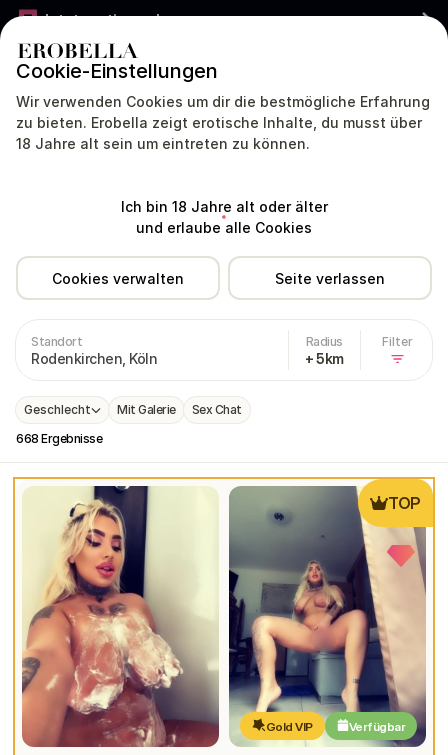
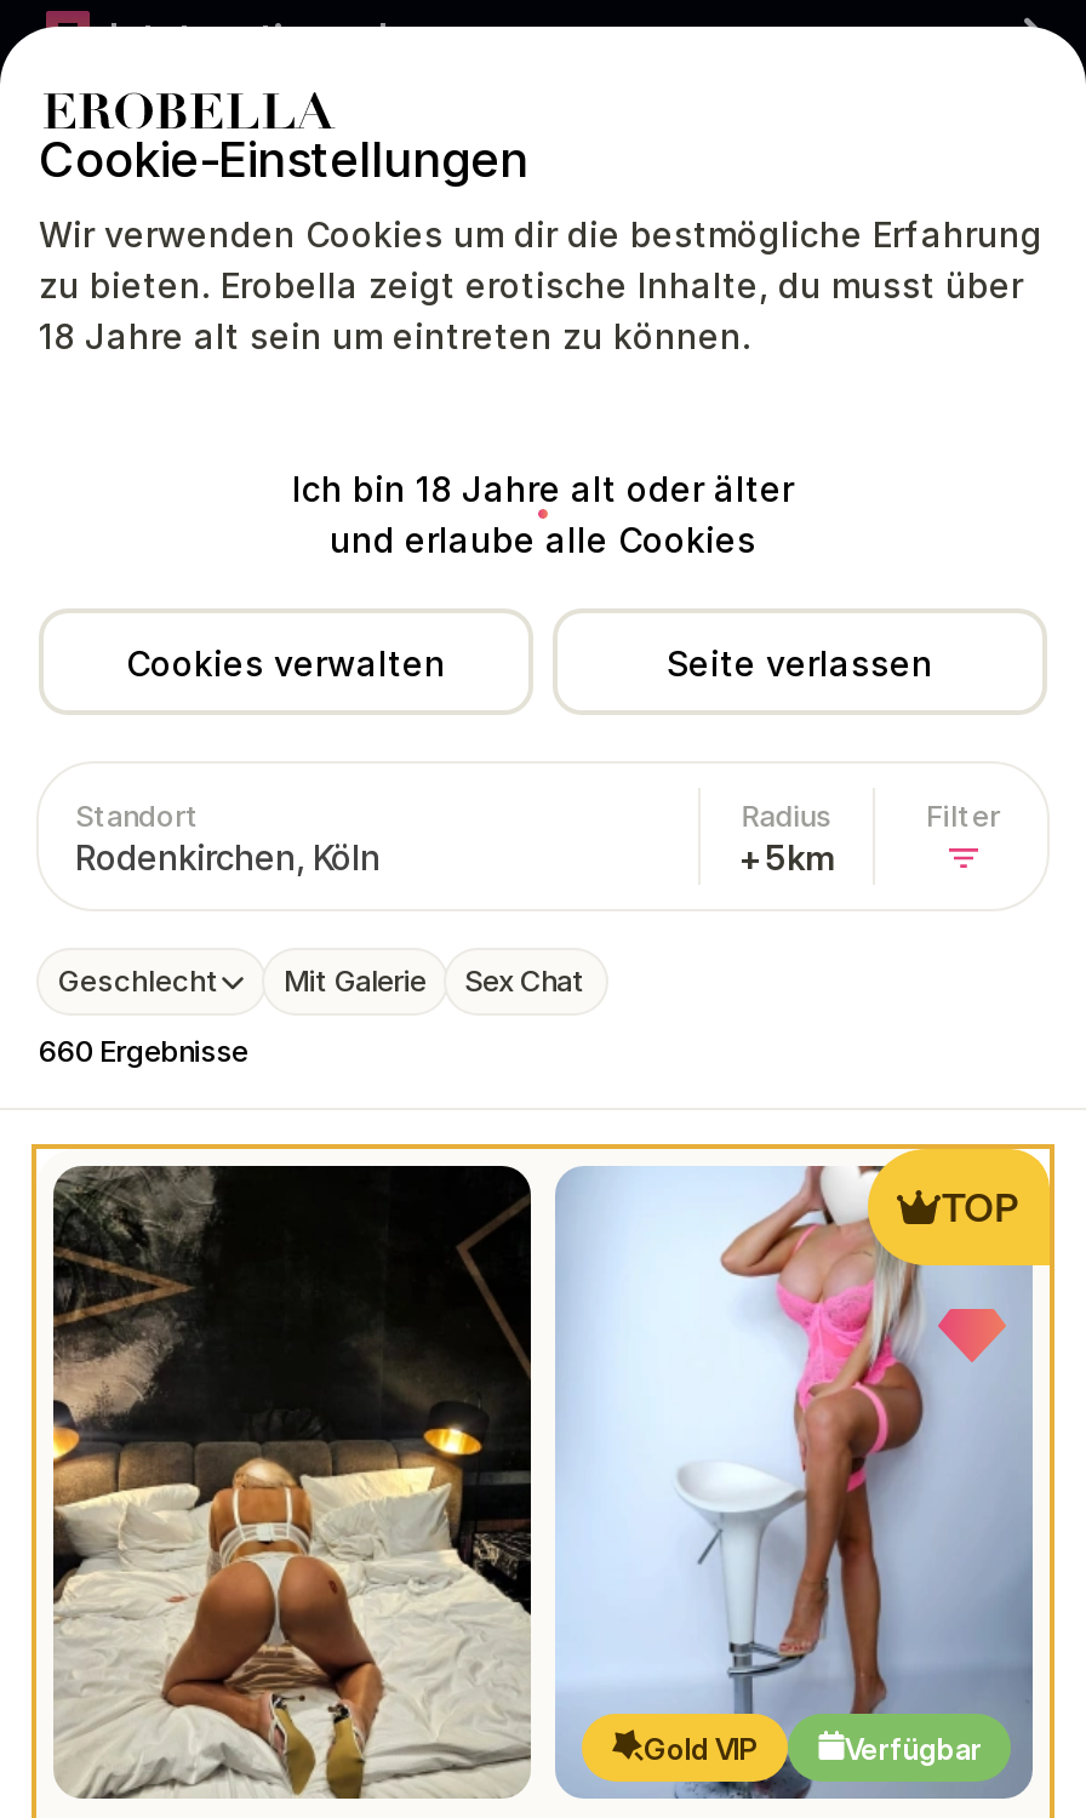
- 668 Ergebnisse
+ 660 Ergebnisse

- [image]
+ [image]

- [image]
+ [image]
